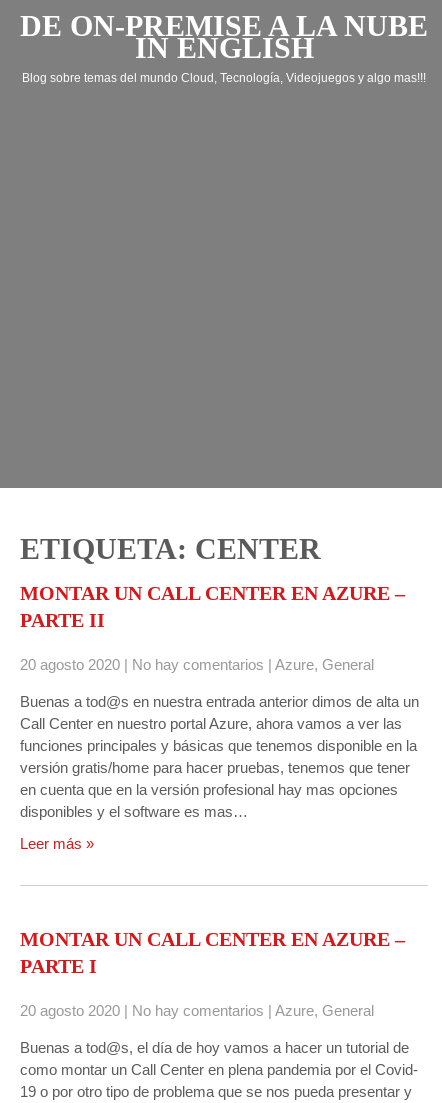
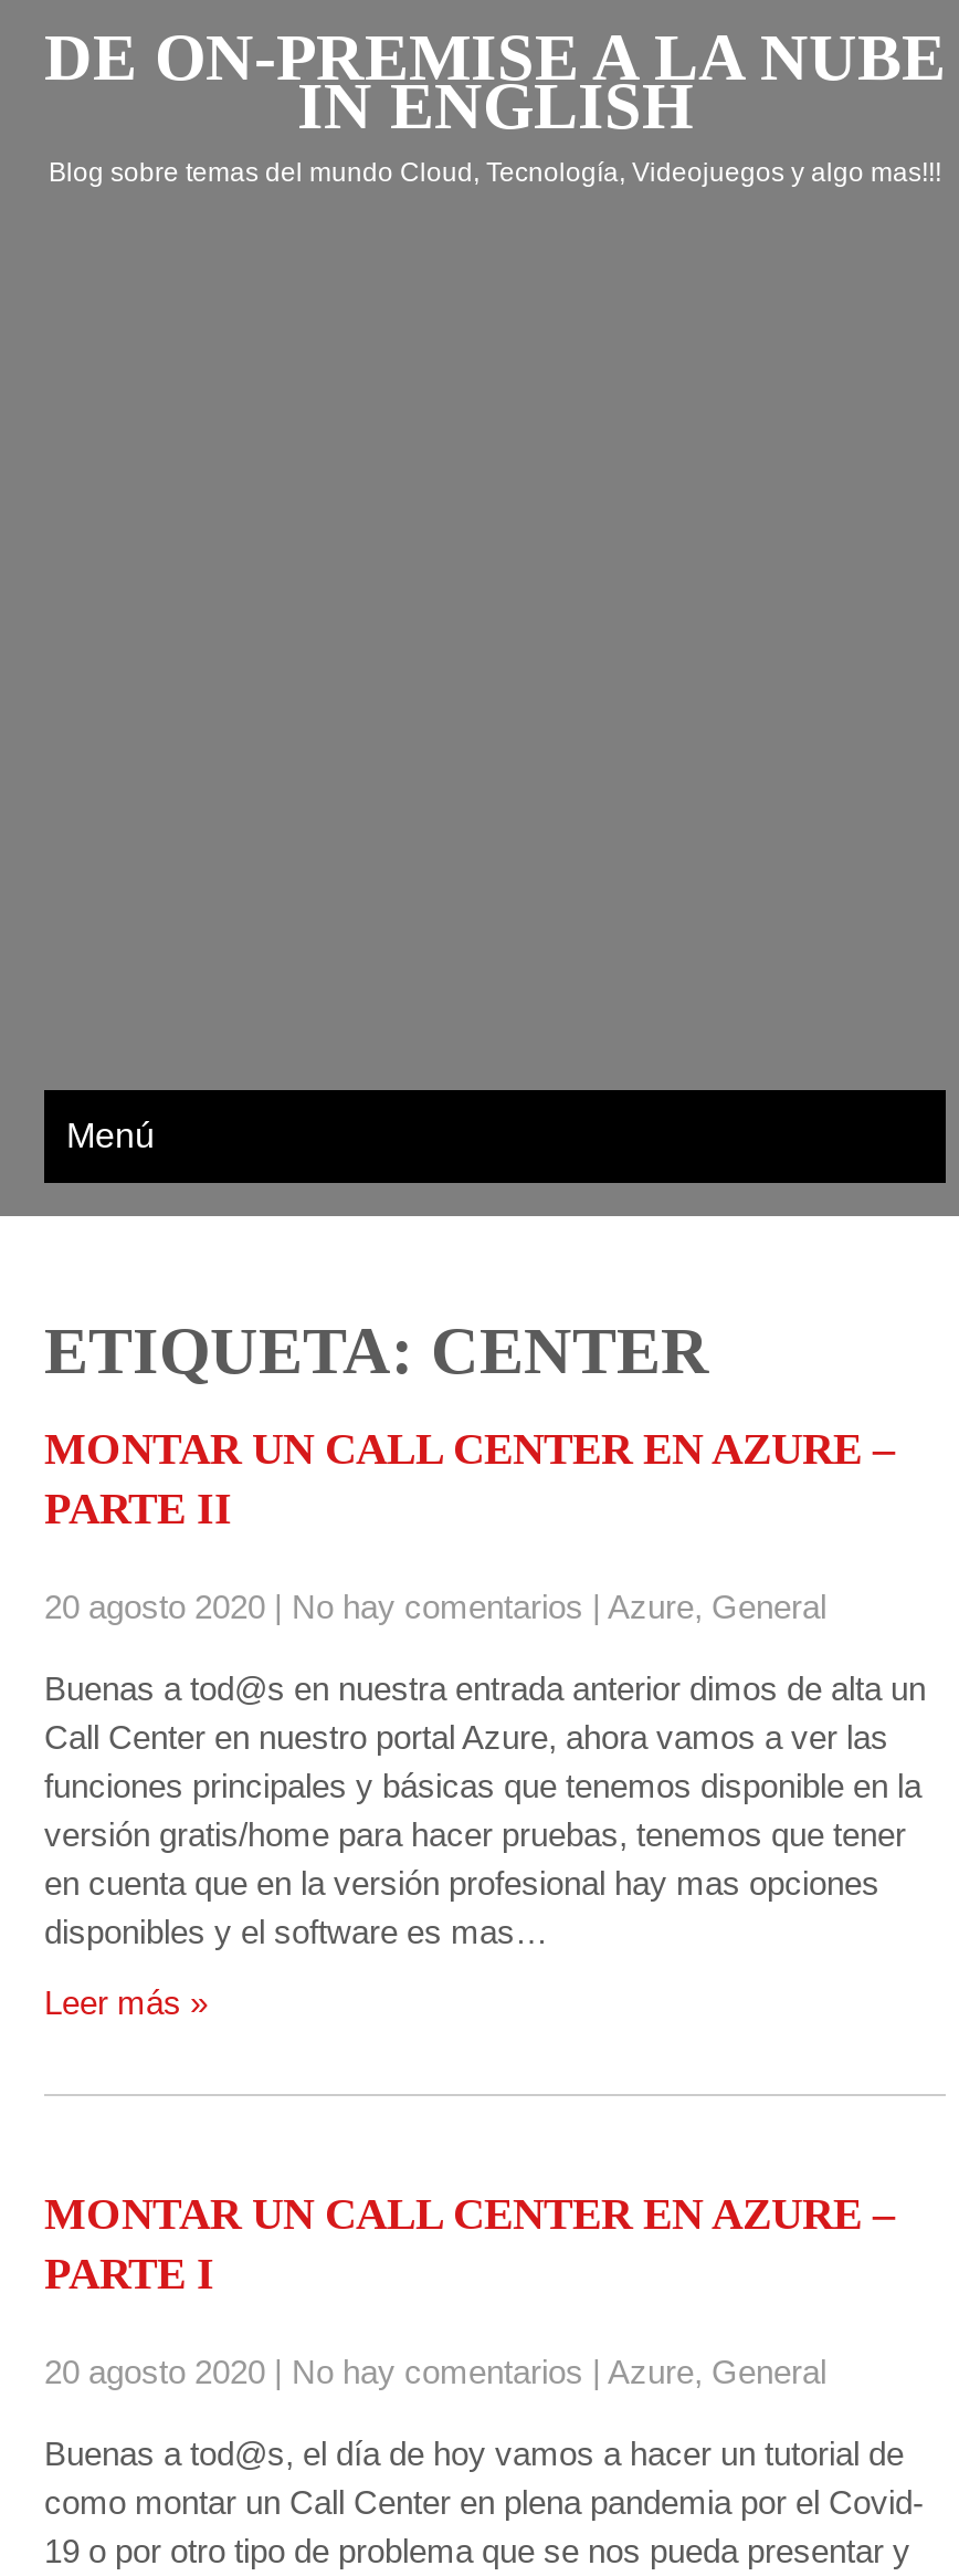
+ Menú
